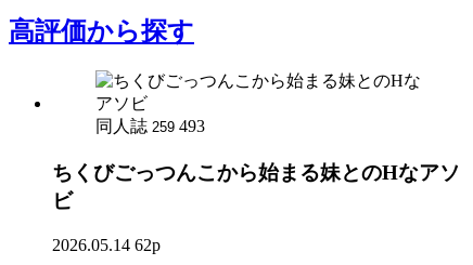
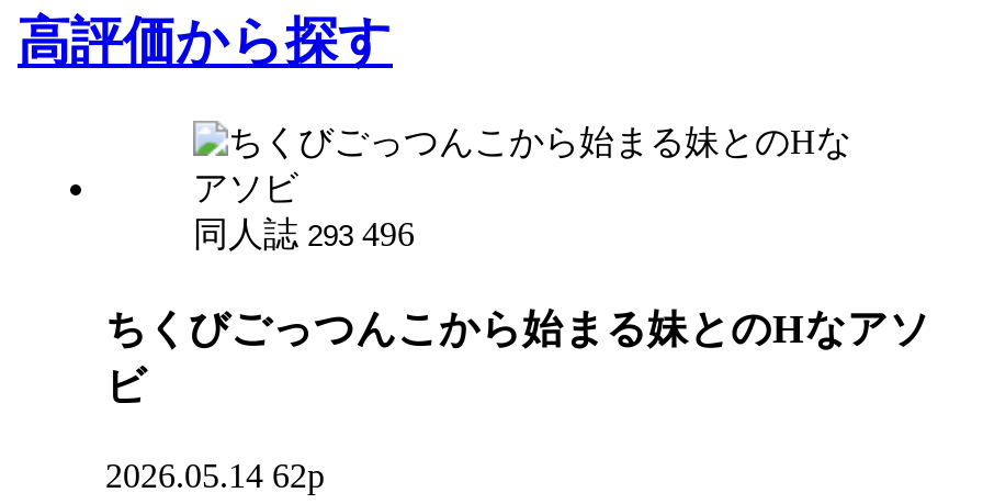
- 同人誌 259 493
+ 同人誌 293 496
